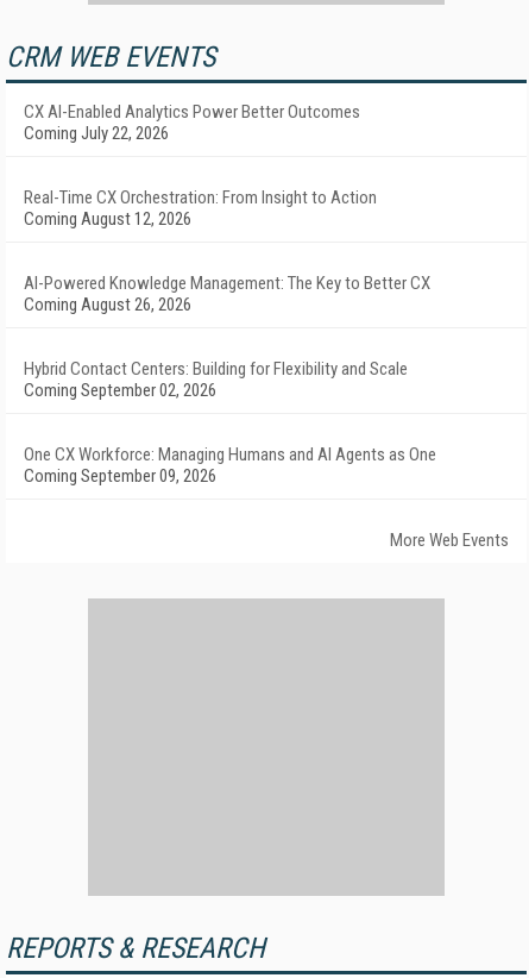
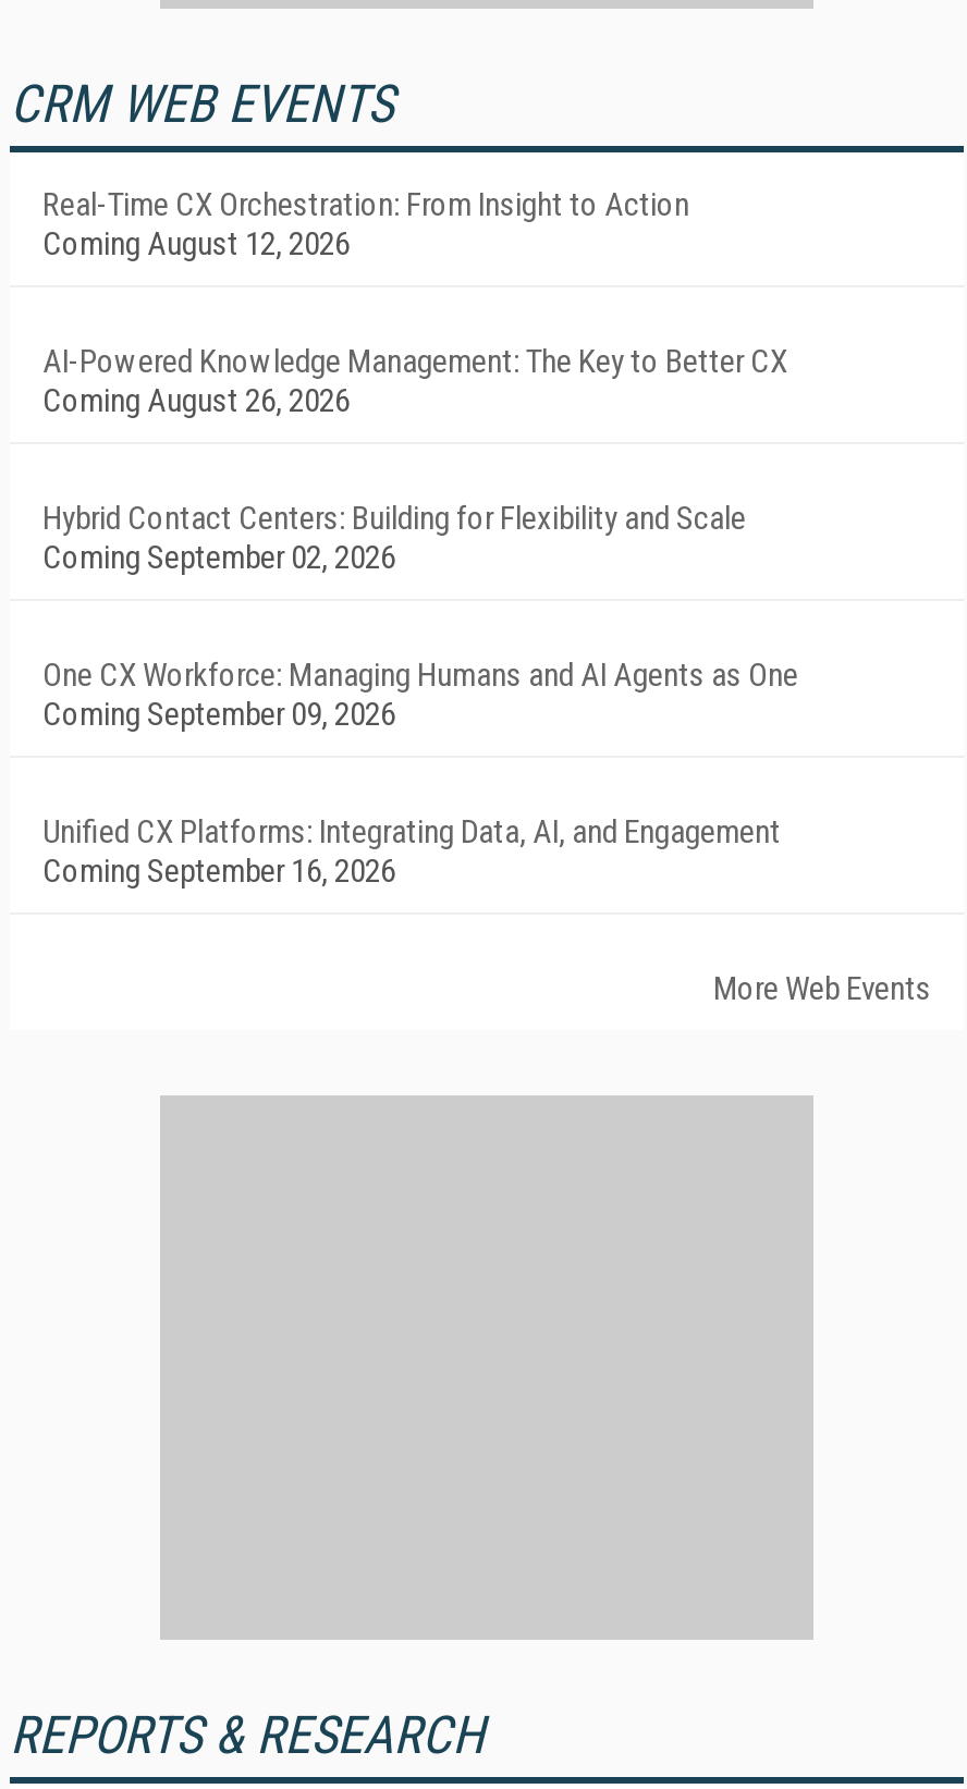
- CX AI-Enabled Analytics Power Better Outcomes
- Coming July 22, 2026

moved up: Real-Time CX Orchestration: From Insight to Action | Coming August 12, 2026 | AI-Powered Knowledge Management: The Key to Better CX | Coming August 26, 2026 | Hybrid Contact Centers: Building for Flexibility and Scale | Coming September 02, 2026 | One CX Workforce: Managing Humans and AI Agents as One | Coming September 09, 2026

+ Unified CX Platforms: Integrating Data, AI, and Engagement
+ Coming September 16, 2026
